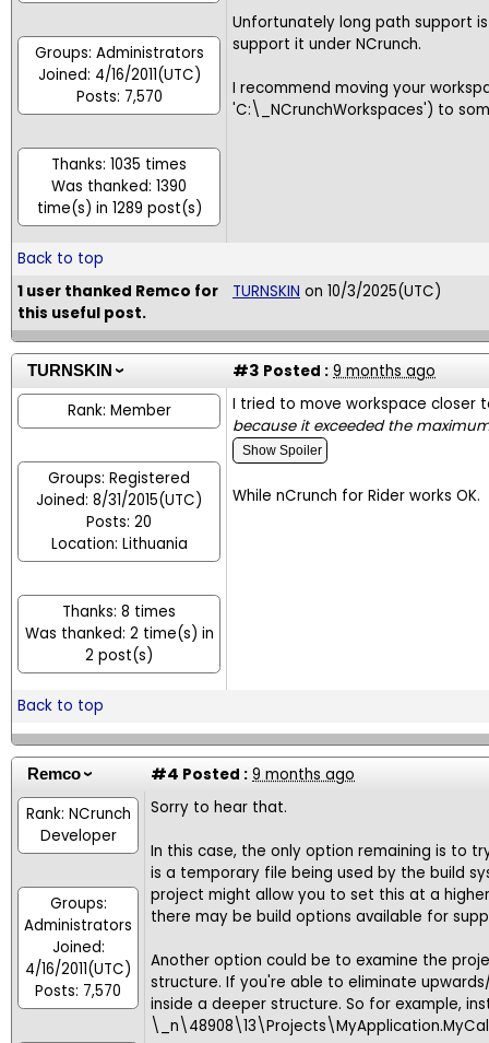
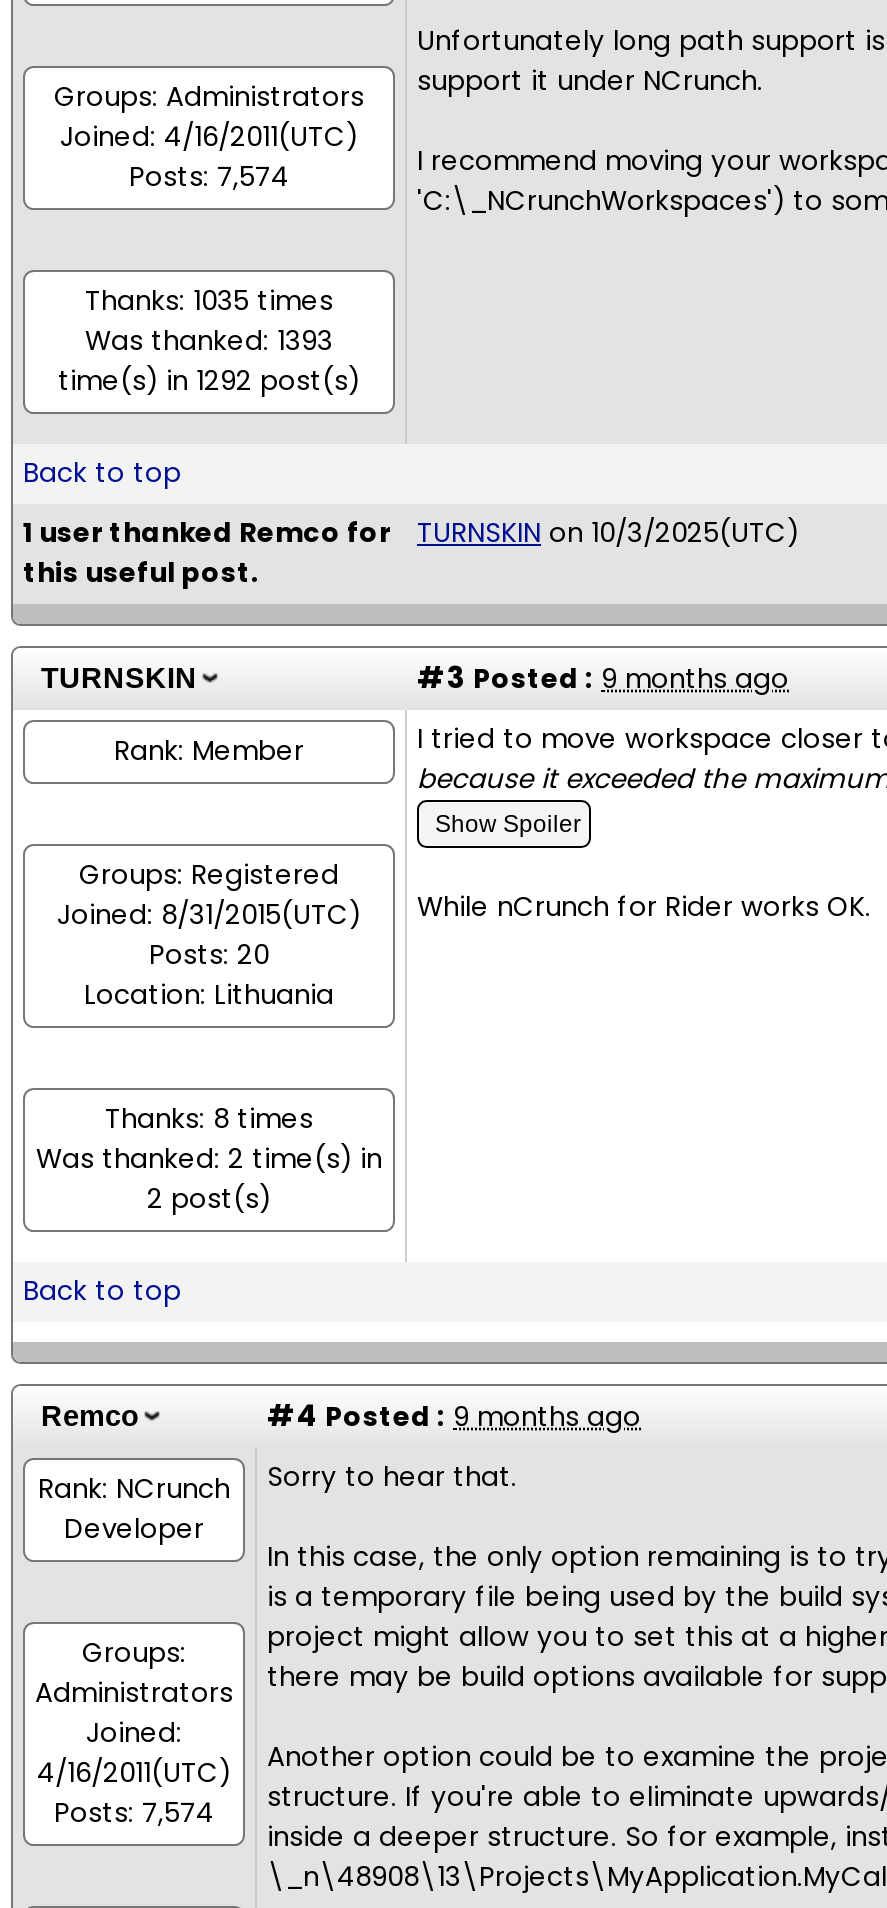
- Posts: 7,570
+ Posts: 7,574

- Was thanked: 1390
+ Was thanked: 1393

- time(s) in 1289 post(s)
+ time(s) in 1292 post(s)

- Posts: 7,570
+ Posts: 7,574
